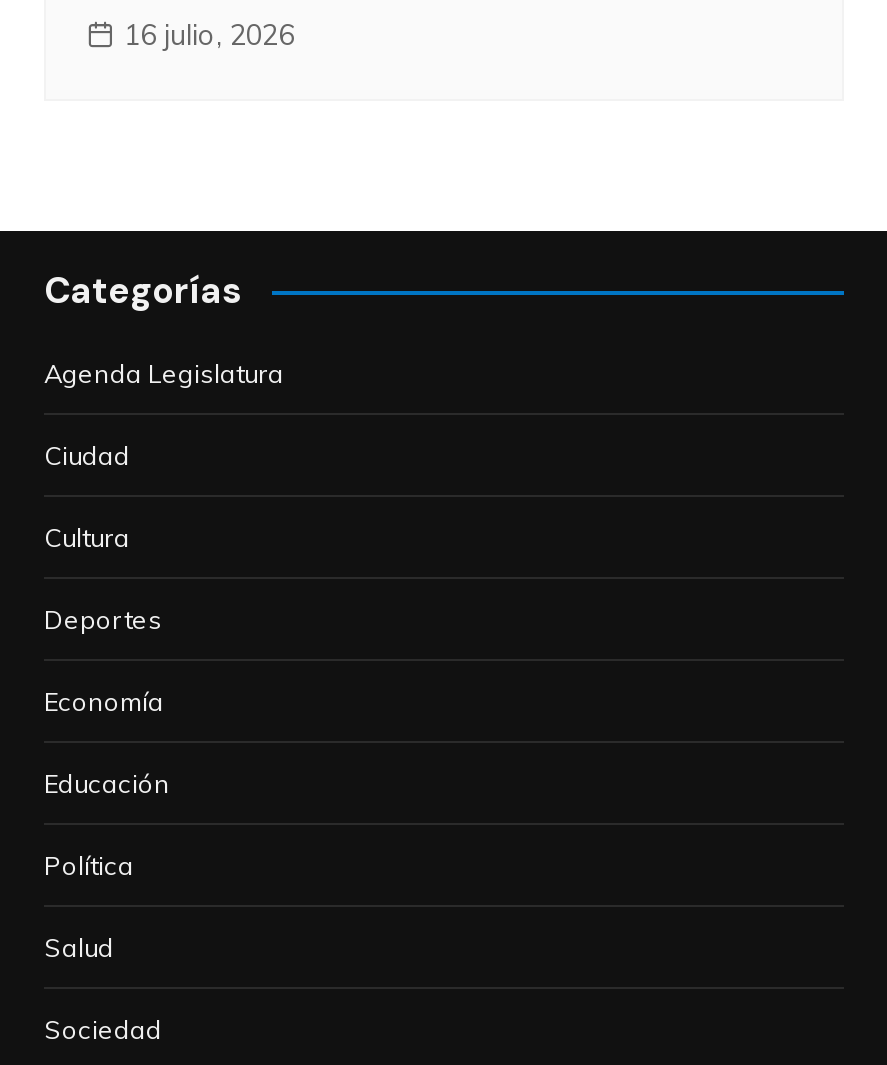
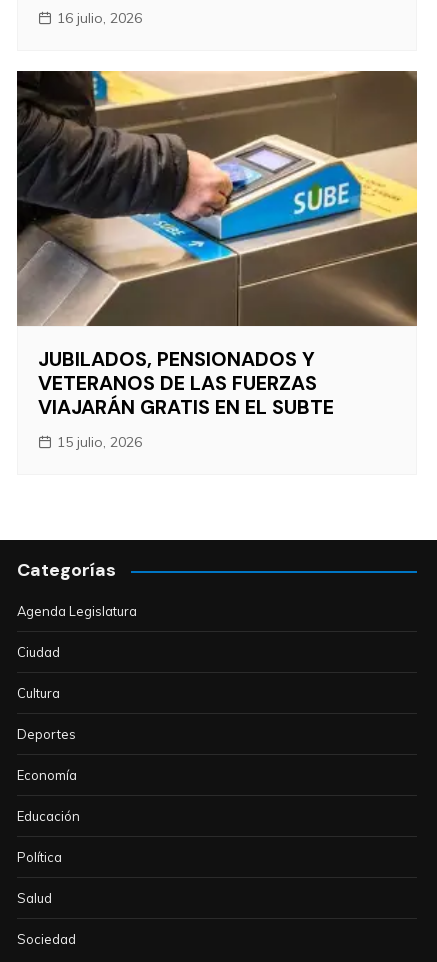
+ [image]
+ JUBILADOS, PENSIONADOS Y
+ VETERANOS DE LAS FUERZAS
+ VIAJARÁN GRATIS EN EL SUBTE
+ 15 julio, 2026
